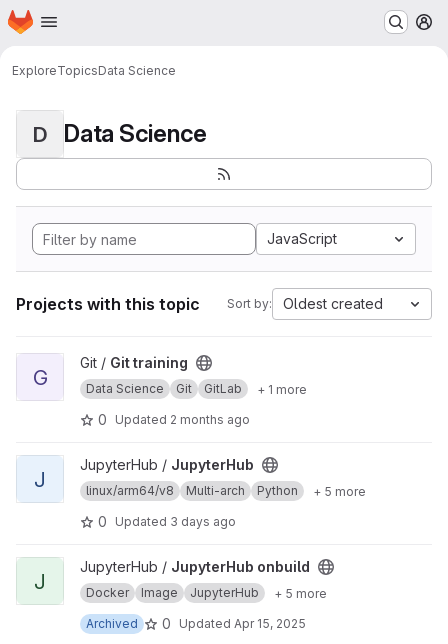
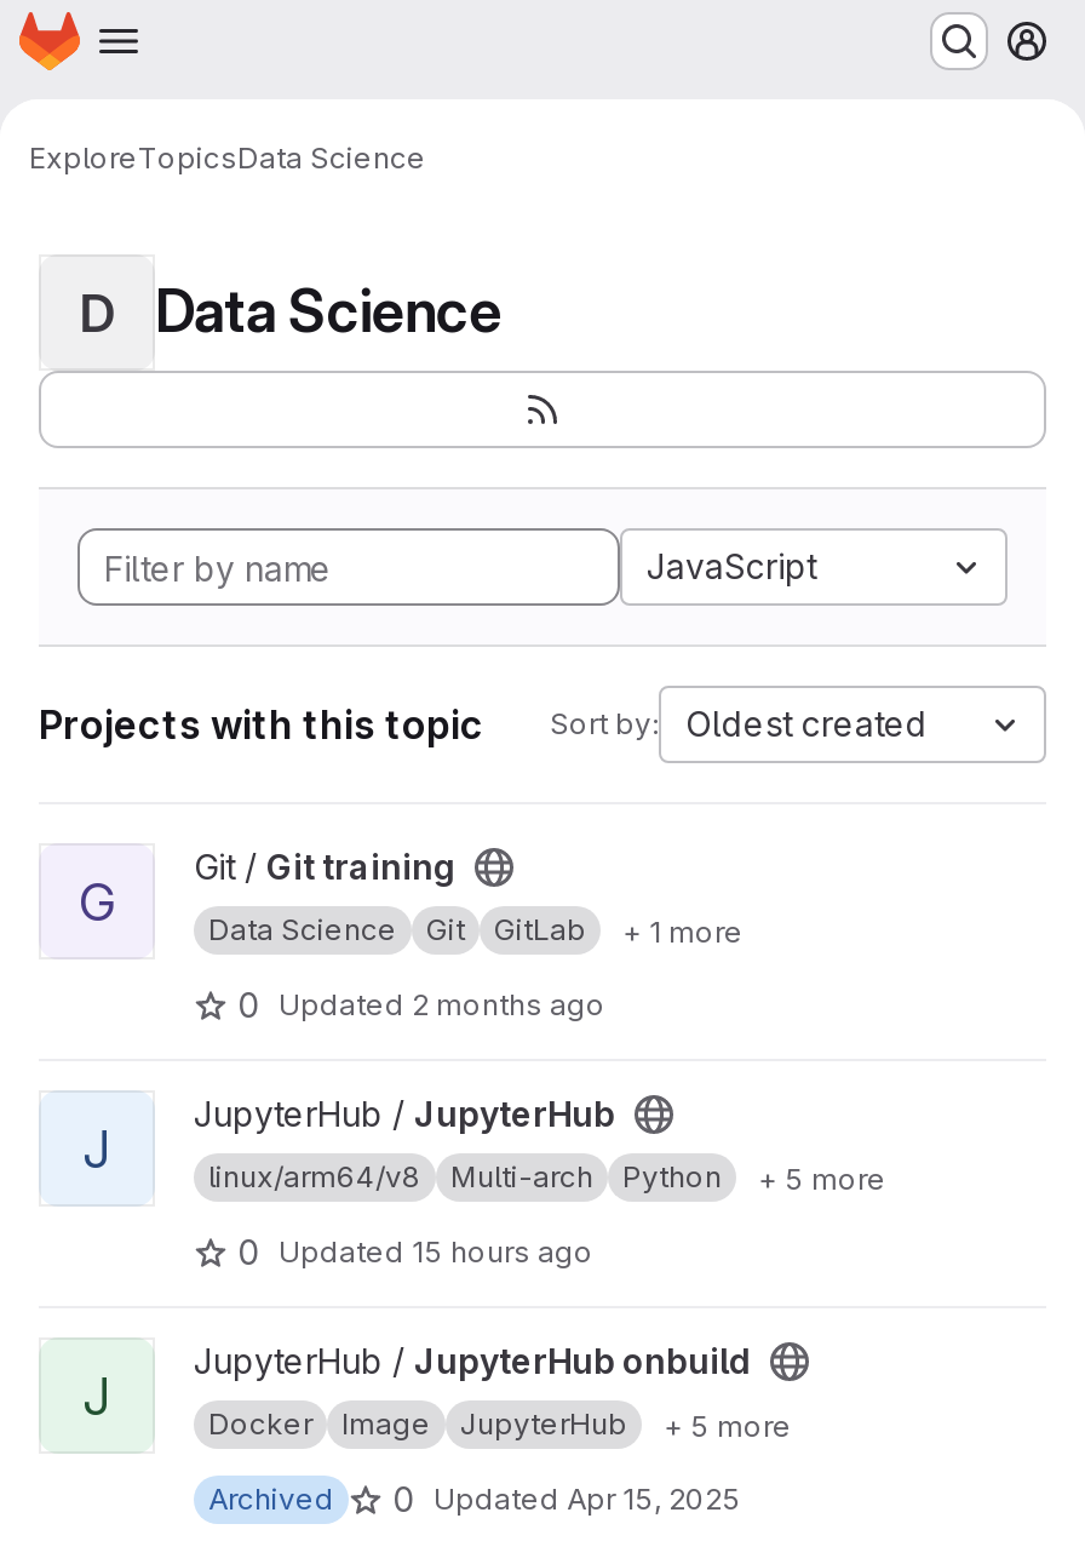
- 0 Updated 3 days ago
+ 0 Updated 15 hours ago
